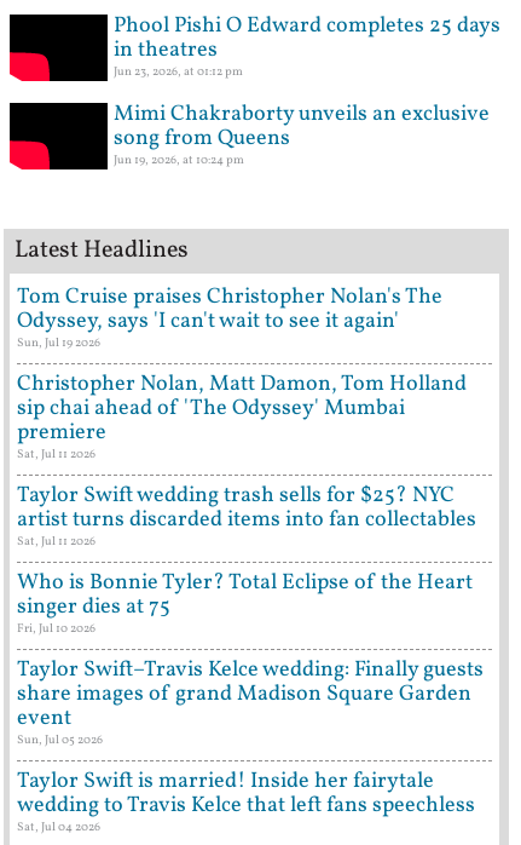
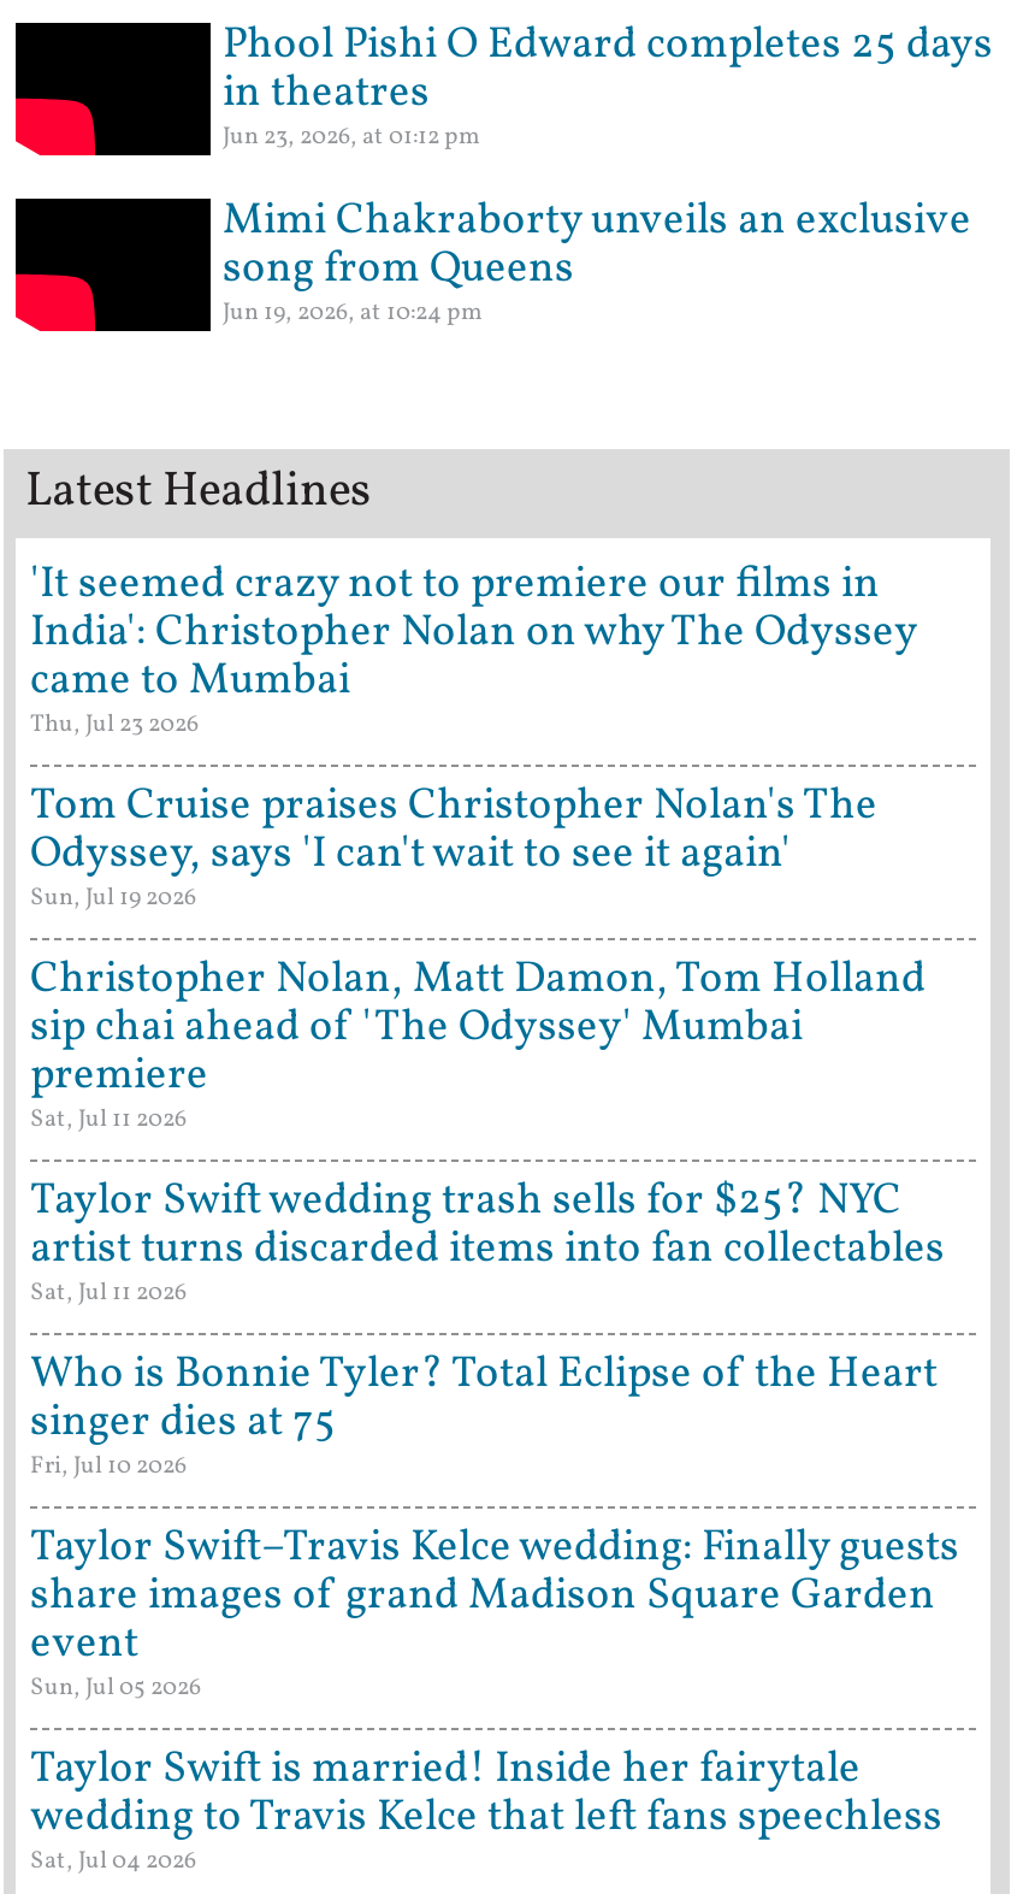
+ 'It seemed crazy not to premiere our films in
+ India': Christopher Nolan on why The Odyssey
+ came to Mumbai
+ Thu, Jul 23 2026
